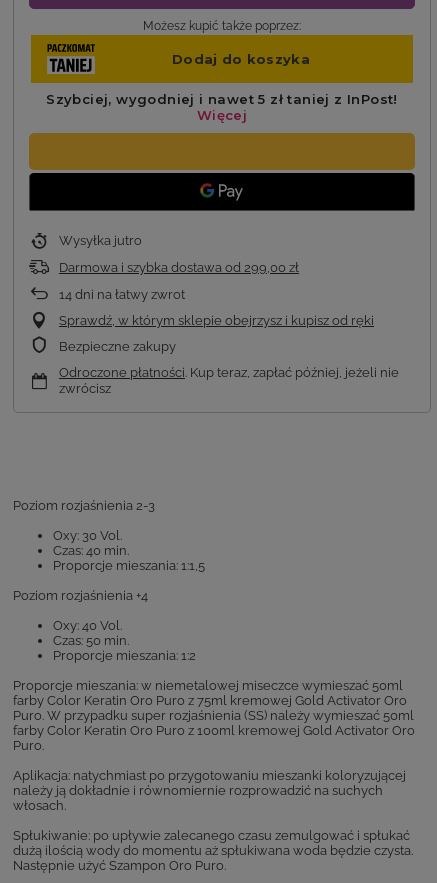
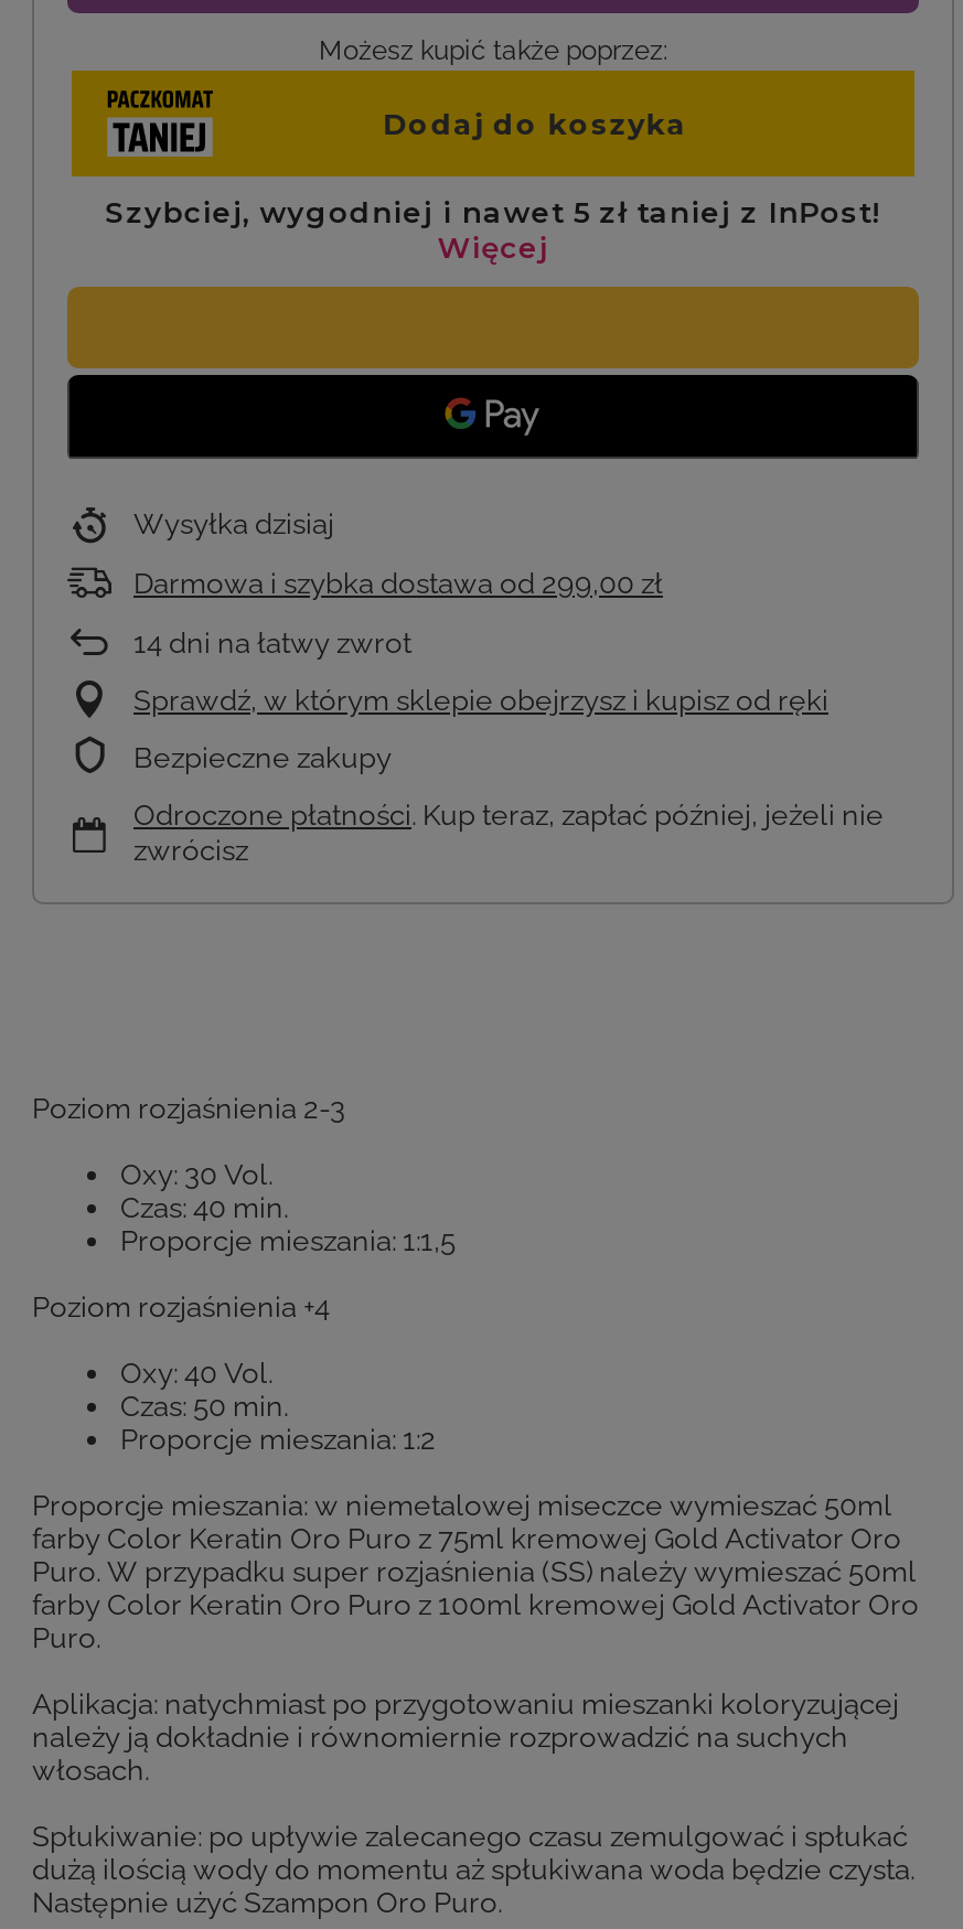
- Wysyłka jutro
+ Wysyłka dzisiaj
